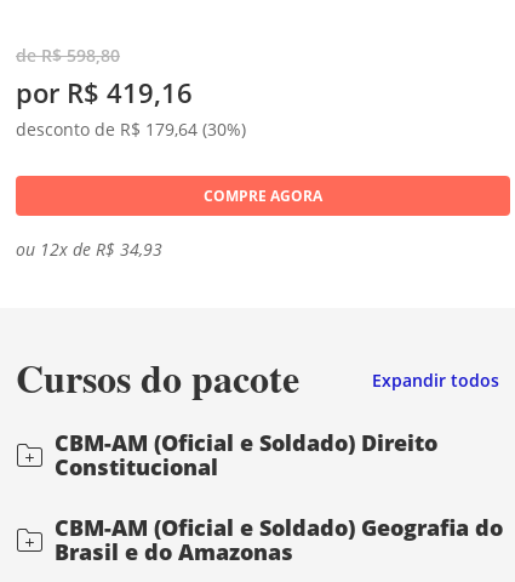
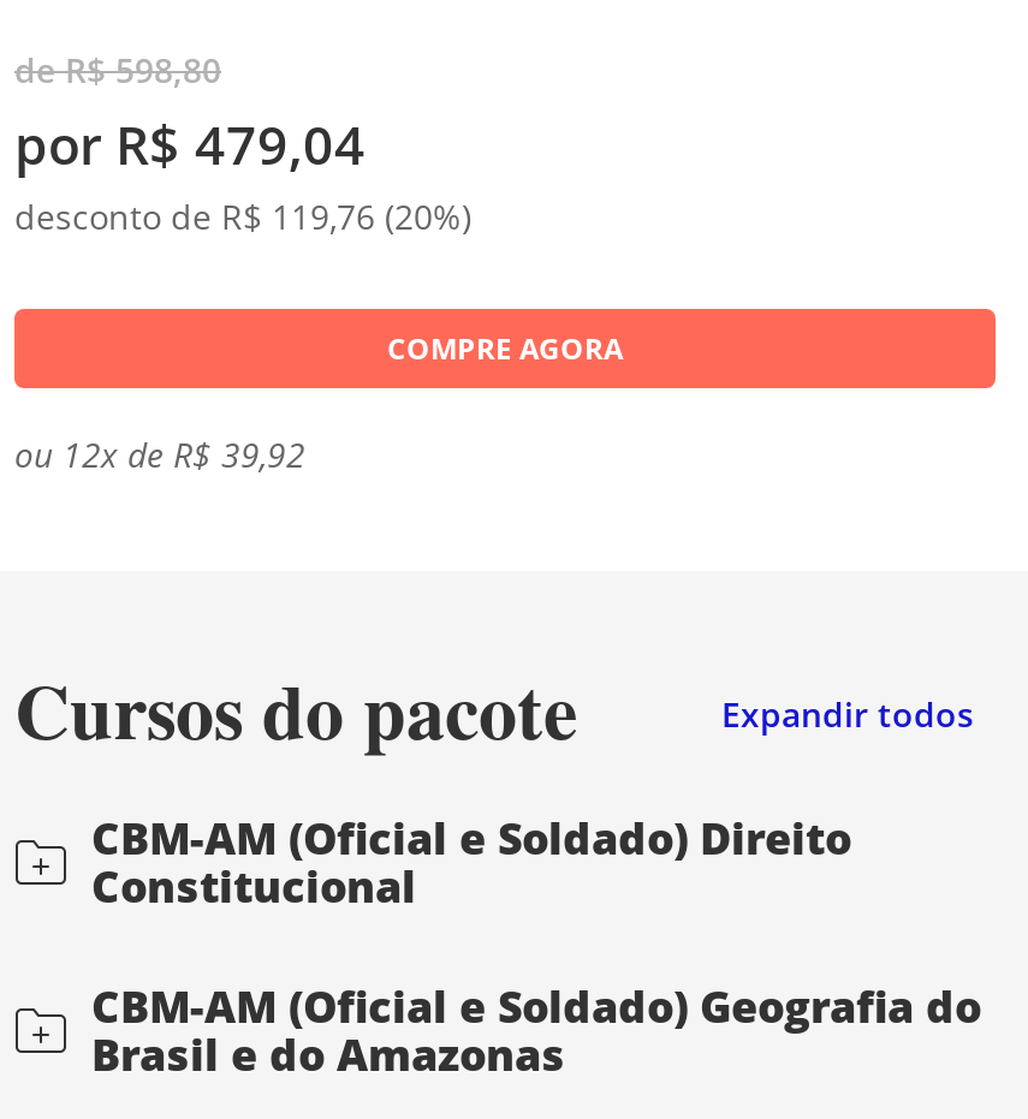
- por R$ 419,16
+ por R$ 479,04

- desconto de R$ 179,64 (30%)
+ desconto de R$ 119,76 (20%)

- ou 12x de R$ 34,93
+ ou 12x de R$ 39,92
